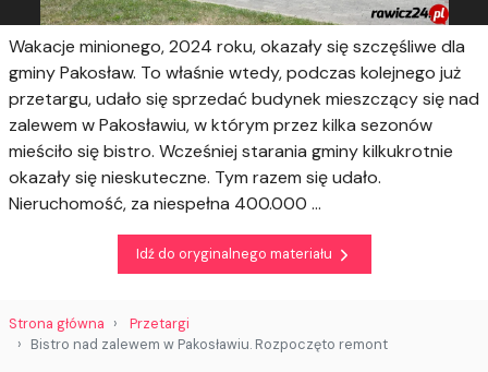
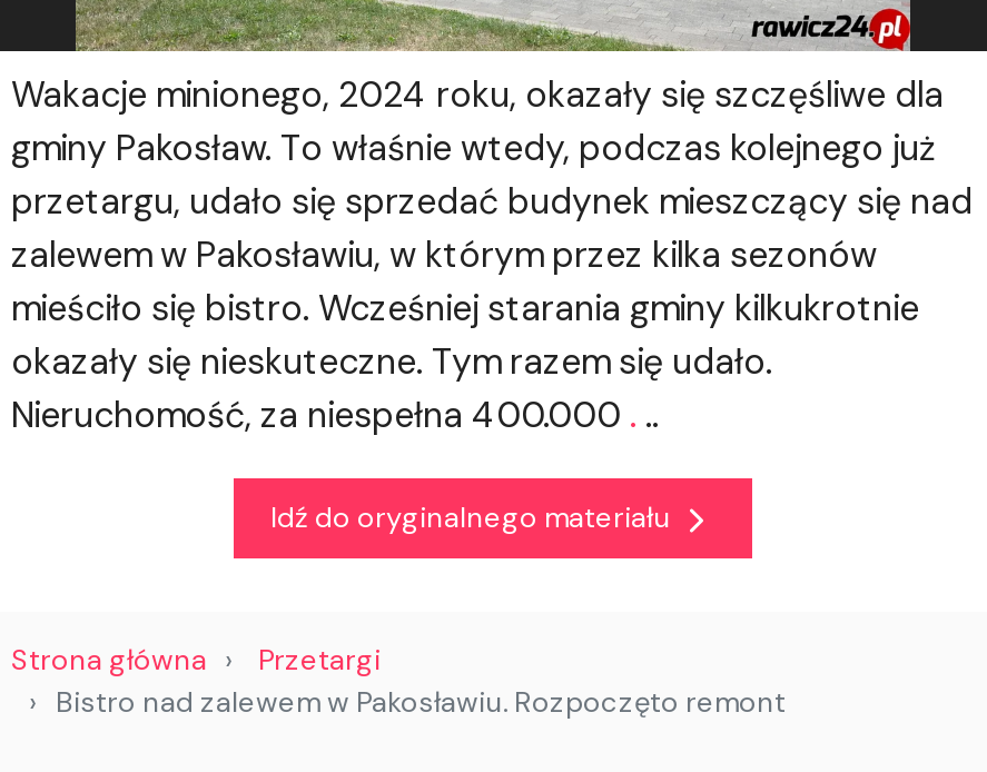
- Nieruchomość, za niespełna 400.000 ...
+ Nieruchomość, za niespełna 400.000...
